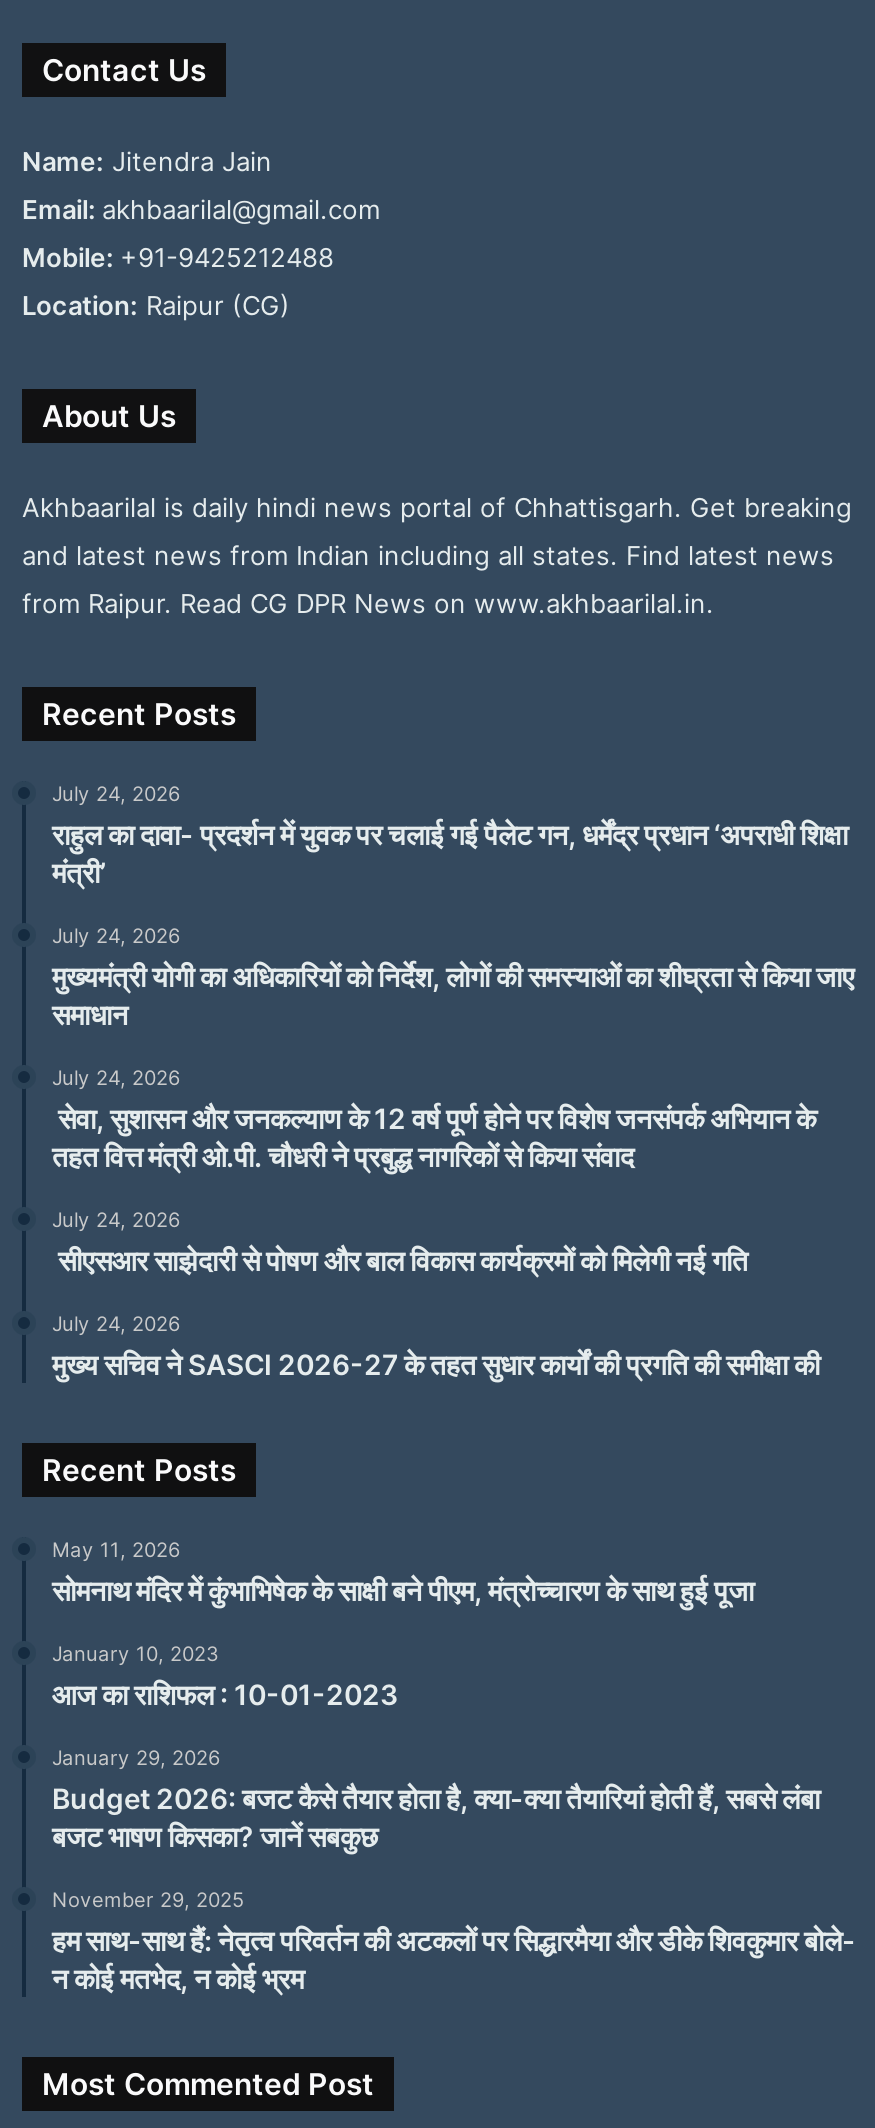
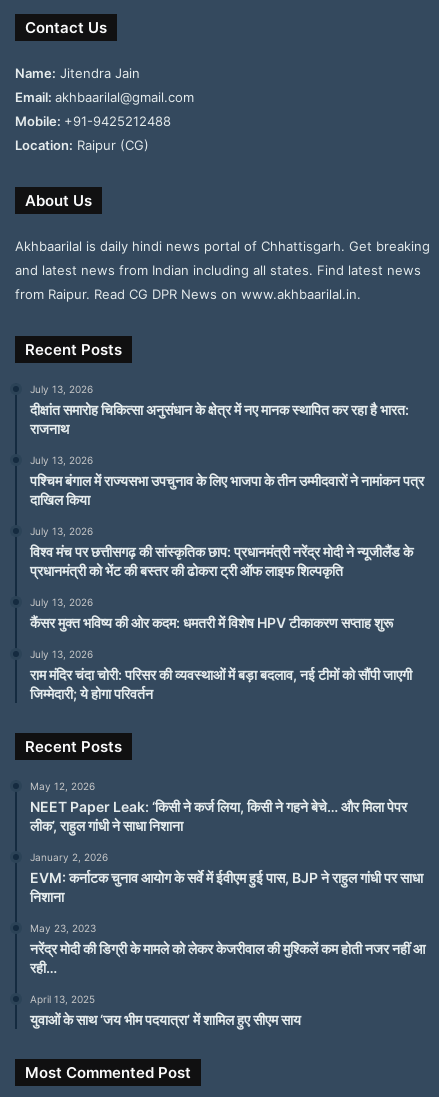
- July 24, 2026
- राहुल का दावा- प्रदर्शन में युवक पर चलाई गई पैलेट गन, धर्मेंद्र प्रधान ‘अपराधी शिक्षा
- मंत्री’
+ July 13, 2026
+ दीक्षांत समारोह चिकित्सा अनुसंधान के क्षेत्र में नए मानक स्थापित कर रहा है भारत:
+ राजनाथ

- July 24, 2026
- मुख्यमंत्री योगी का अधिकारियों को निर्देश, लोगों की समस्याओं का शीघ्रता से किया जाए
- समाधान
+ July 13, 2026
+ पश्चिम बंगाल में राज्यसभा उपचुनाव के लिए भाजपा के तीन उम्मीदवारों ने नामांकन पत्र
+ दाखिल किया

- July 24, 2026
- सेवा, सुशासन और जनकल्याण के 12 वर्ष पूर्ण होने पर विशेष जनसंपर्क अभियान के
- तहत वित्त मंत्री ओ.पी. चौधरी ने प्रबुद्ध नागरिकों से किया संवाद
+ July 13, 2026
+ विश्व मंच पर छत्तीसगढ़ की सांस्कृतिक छाप: प्रधानमंत्री नरेंद्र मोदी ने न्यूजीलैंड के
+ प्रधानमंत्री को भेंट की बस्तर की ढोकरा ट्री ऑफ लाइफ शिल्पकृति

- July 24, 2026
- सीएसआर साझेदारी से पोषण और बाल विकास कार्यक्रमों को मिलेगी नई गति
+ July 13, 2026
+ कैंसर मुक्त भविष्य की ओर कदम: धमतरी में विशेष HPV टीकाकरण सप्ताह शुरू

- July 24, 2026
- मुख्य सचिव ने SASCI 2026-27 के तहत सुधार कार्यों की प्रगति की समीक्षा की
+ July 13, 2026
+ राम मंदिर चंदा चोरी: परिसर की व्यवस्थाओं में बड़ा बदलाव, नई टीमों को सौंपी जाएगी
+ जिम्मेदारी; ये होगा परिवर्तन

- May 11, 2026
- सोमनाथ मंदिर में कुंभाभिषेक के साक्षी बने पीएम, मंत्रोच्चारण के साथ हुई पूजा
+ May 12, 2026
+ NEET Paper Leak: ‘किसी ने कर्ज लिया, किसी ने गहने बेचे… और मिला पेपर
+ लीक’, राहुल गांधी ने साधा निशाना

- January 10, 2023
- आज का राशिफल : 10-01-2023
+ January 2, 2026
+ EVM: कर्नाटक चुनाव आयोग के सर्वे में ईवीएम हुई पास, BJP ने राहुल गांधी पर साधा
+ निशाना

- January 29, 2026
- Budget 2026: बजट कैसे तैयार होता है, क्या-क्या तैयारियां होती हैं, सबसे लंबा
- बजट भाषण किसका? जानें सबकुछ
+ May 23, 2023
+ नरेंद्र मोदी की डिग्री के मामले को लेकर केजरीवाल की मुश्किलें कम होती नजर नहीं आ
+ रही…

- November 29, 2025
- हम साथ-साथ हैं: नेतृत्व परिवर्तन की अटकलों पर सिद्धारमैया और डीके शिवकुमार बोले-
- न कोई मतभेद, न कोई भ्रम
+ April 13, 2025
+ युवाओं के साथ ‘जय भीम पदयात्रा’ में शामिल हुए सीएम साय
